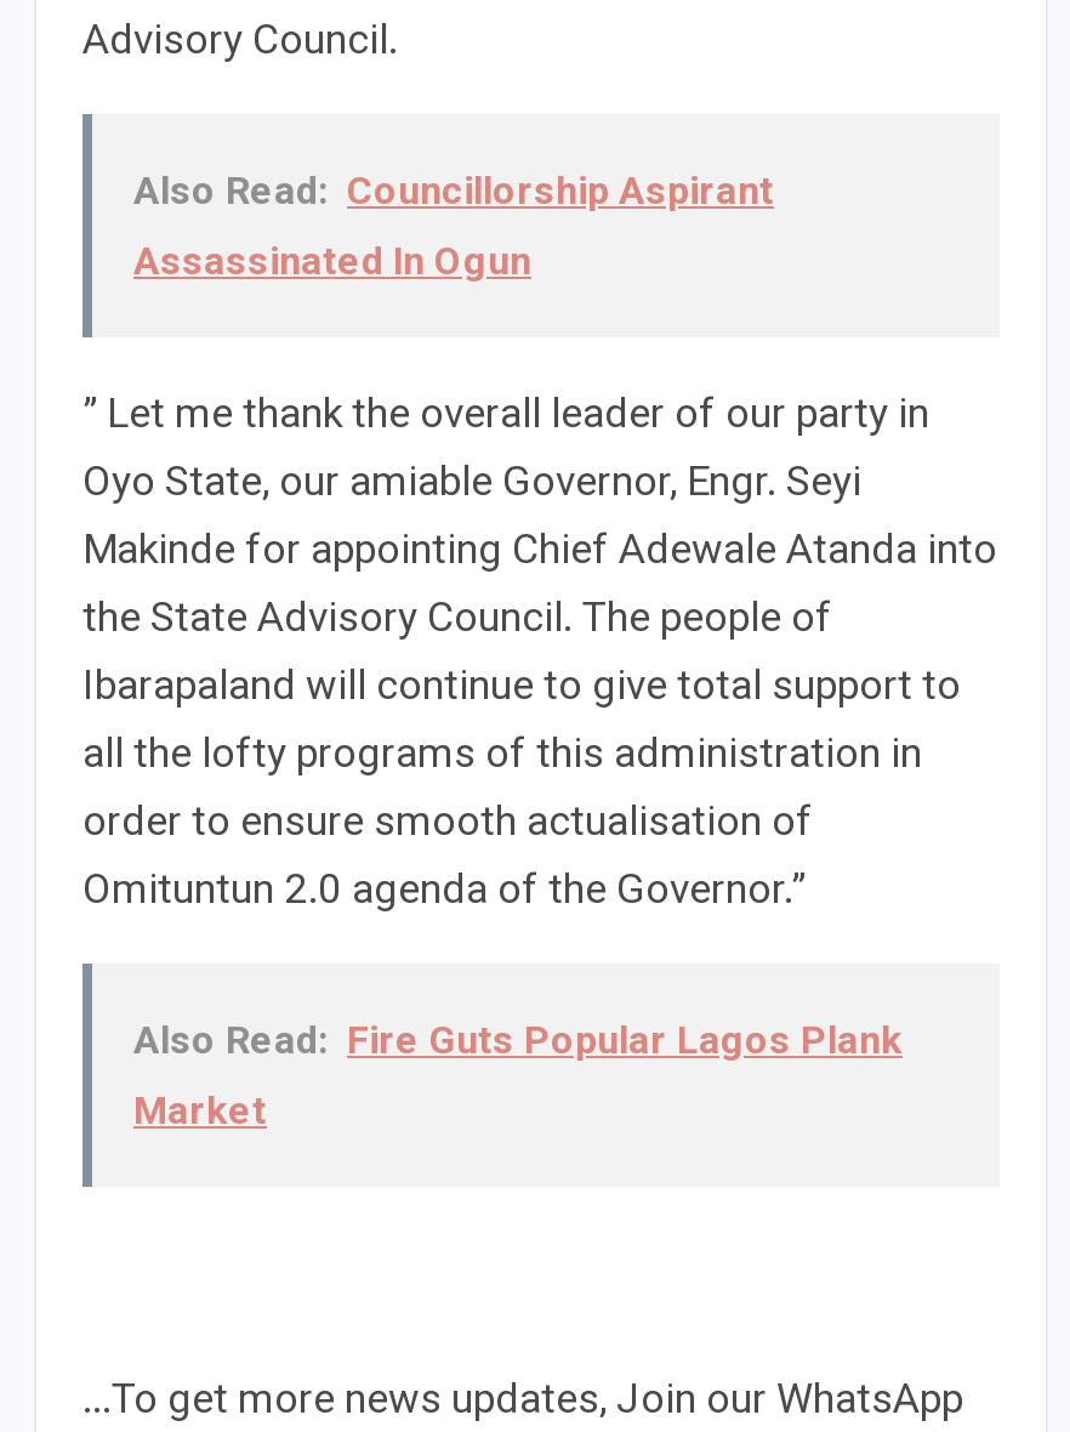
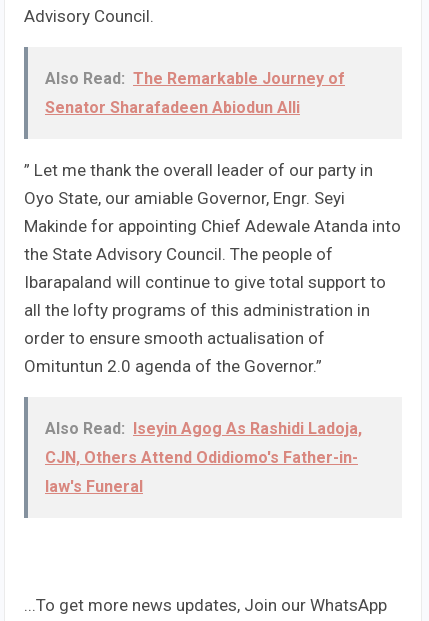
- Also Read: Councillorship Aspirant
+ Also Read: The Remarkable Journey of

- Assassinated In Ogun
+ Senator Sharafadeen Abiodun Alli

- Also Read: Fire Guts Popular Lagos Plank
- Market
+ Also Read: Iseyin Agog As Rashidi Ladoja,
+ CJN, Others Attend Odidiomo's Father-in-
+ law's Funeral
